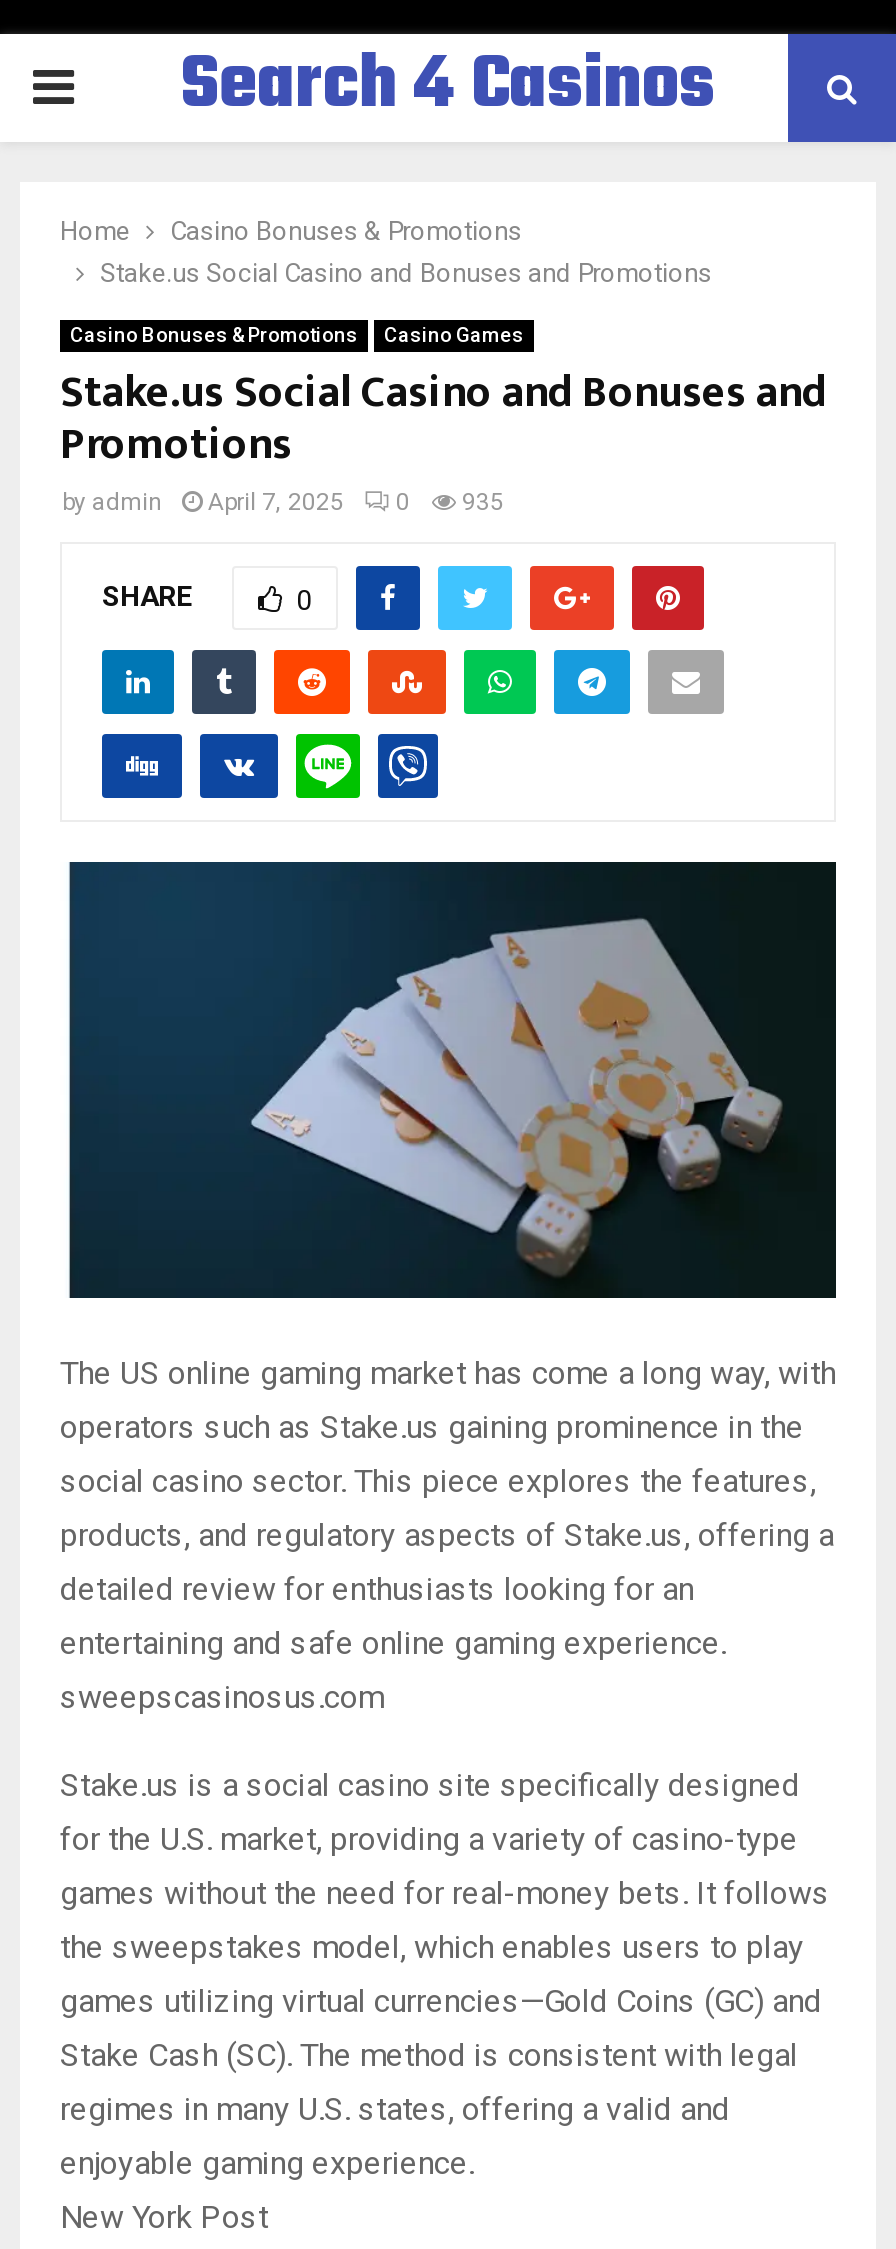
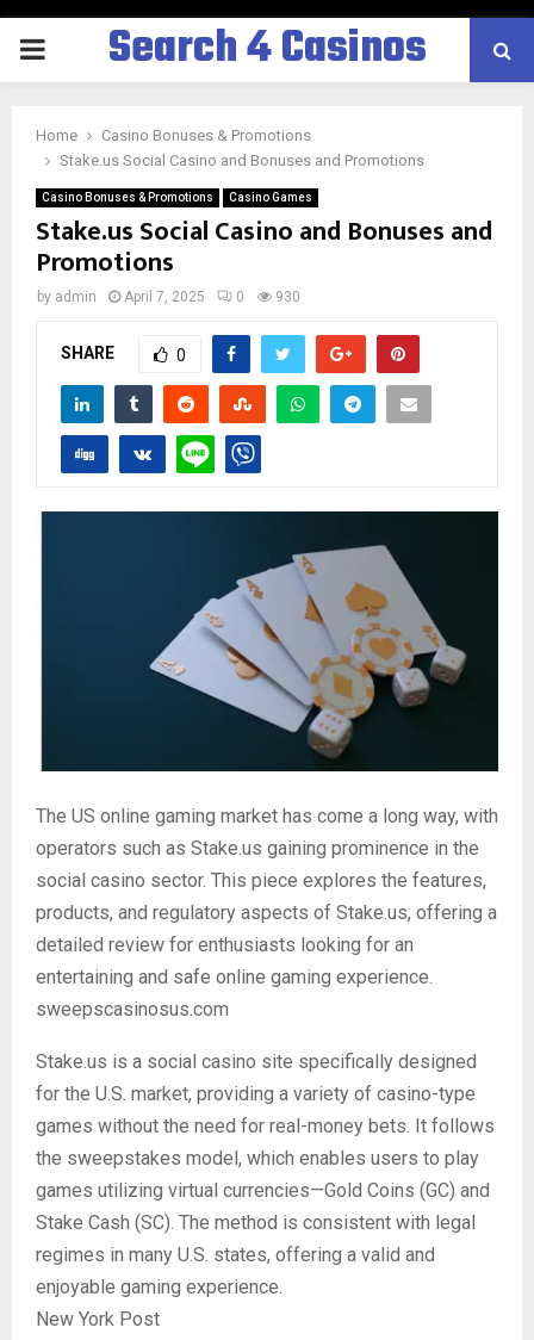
- by admin April 7, 2025 0 935
+ by admin April 7, 2025 0 930
